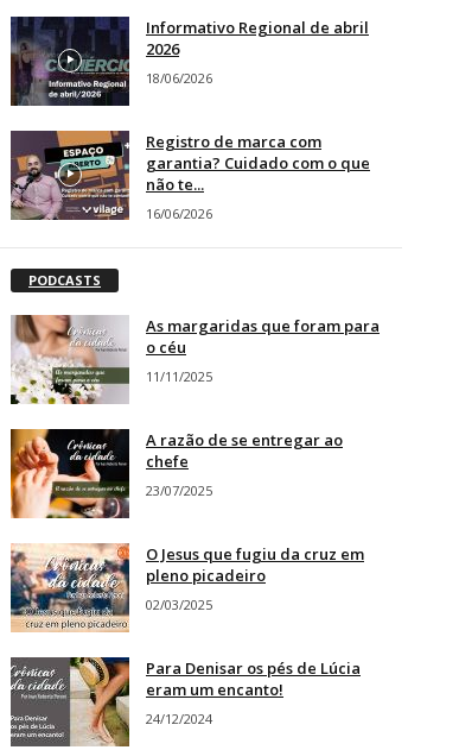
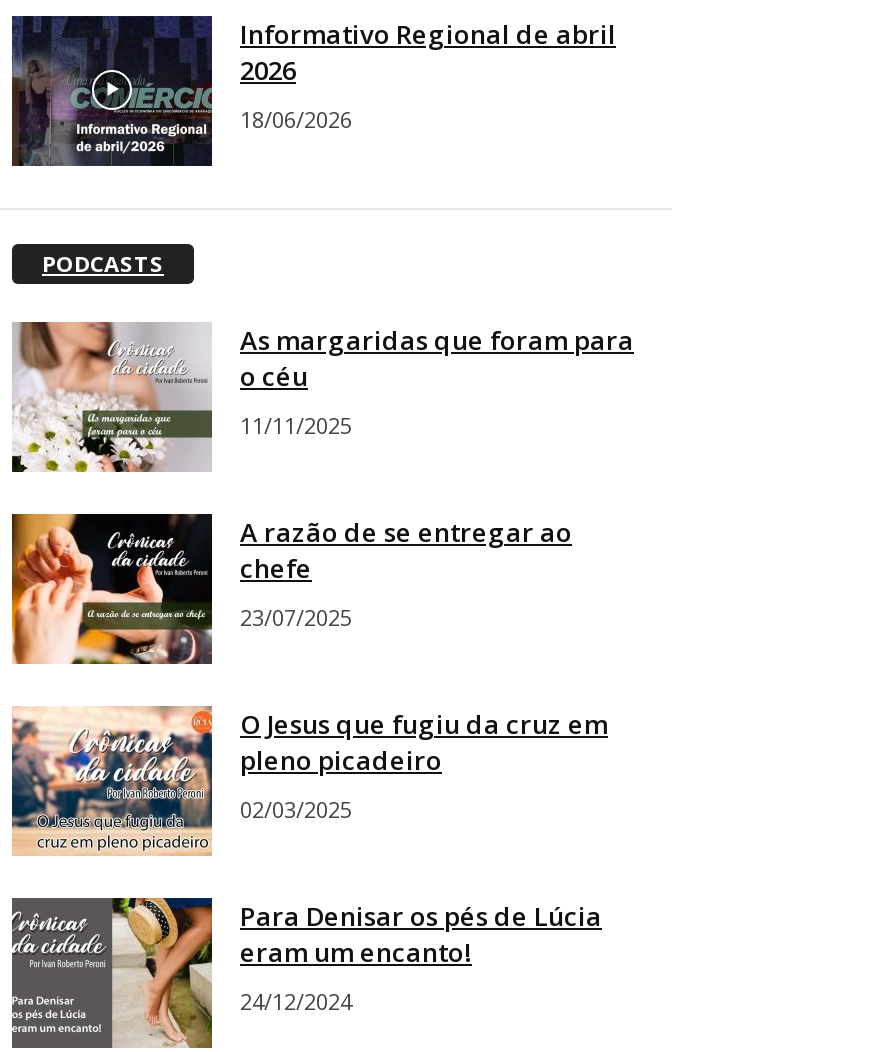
- [image]
- Registro de marca com
- garantia? Cuidado com o que
- não te...
- 16/06/2026
